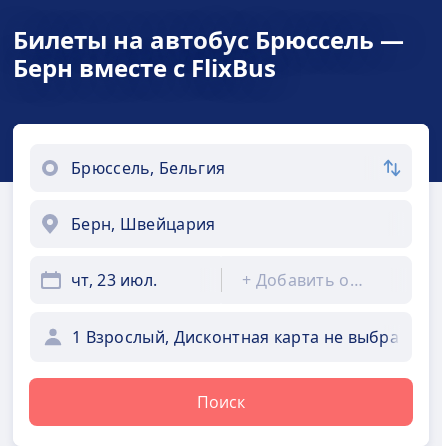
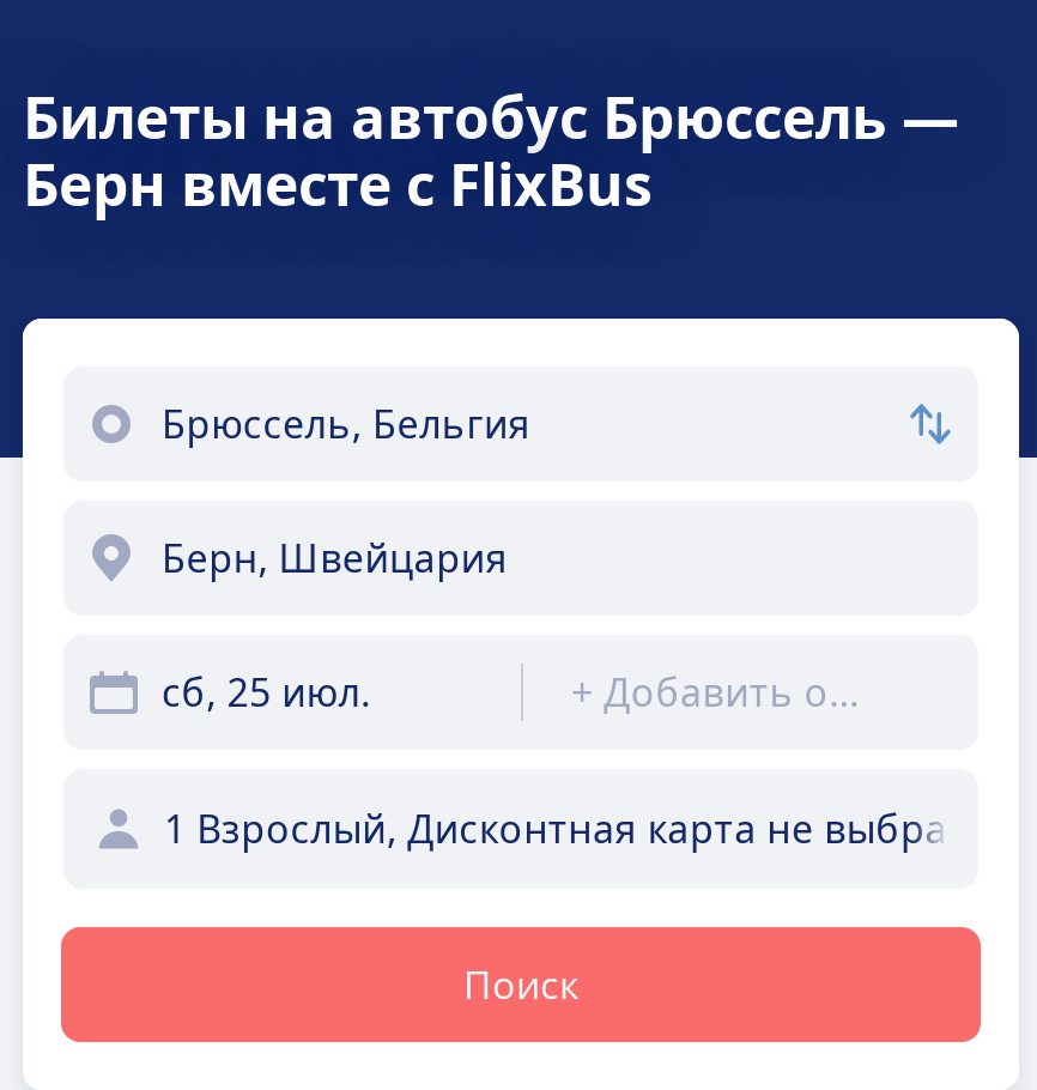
- чт, 23 июл.
+ сб, 25 июл.
